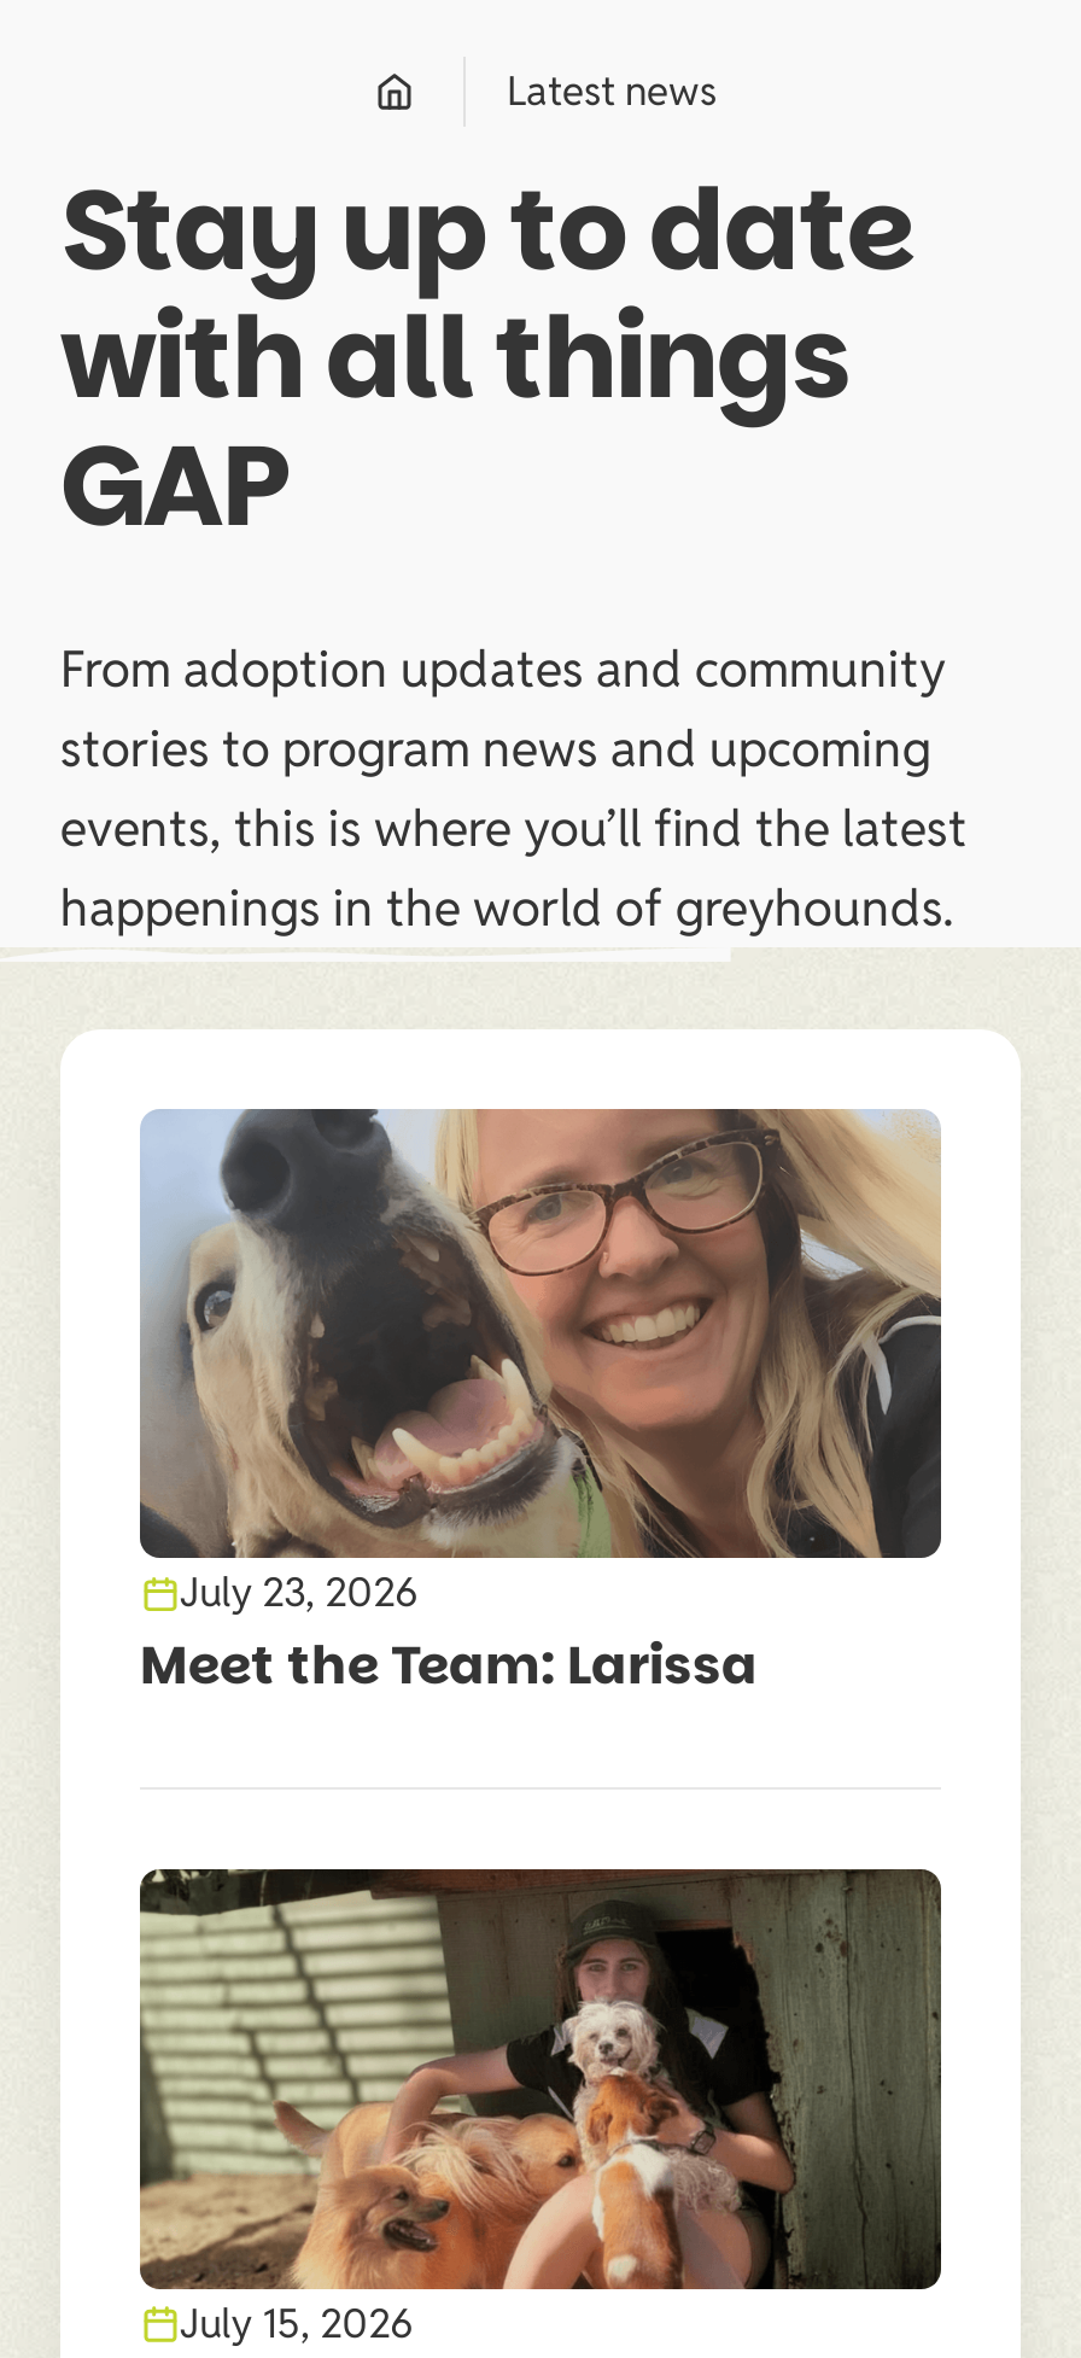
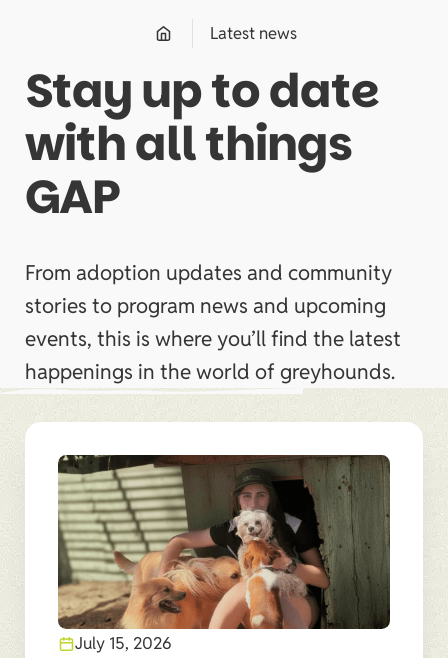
- [image]
- July 23, 2026
- Meet the Team: Larissa
